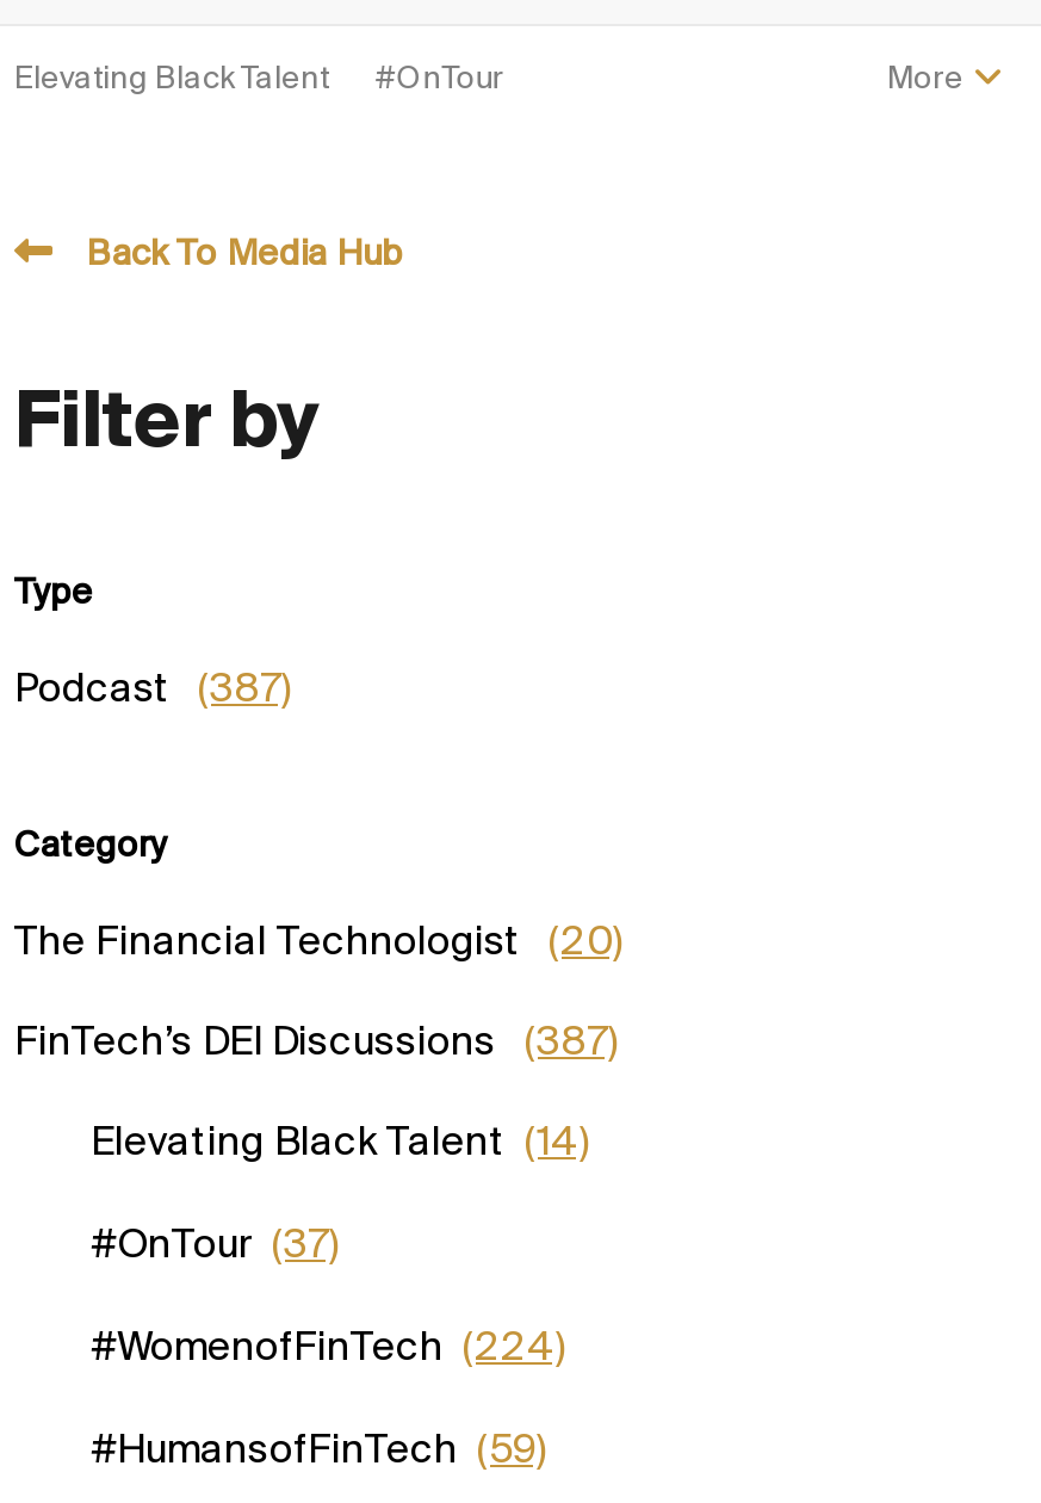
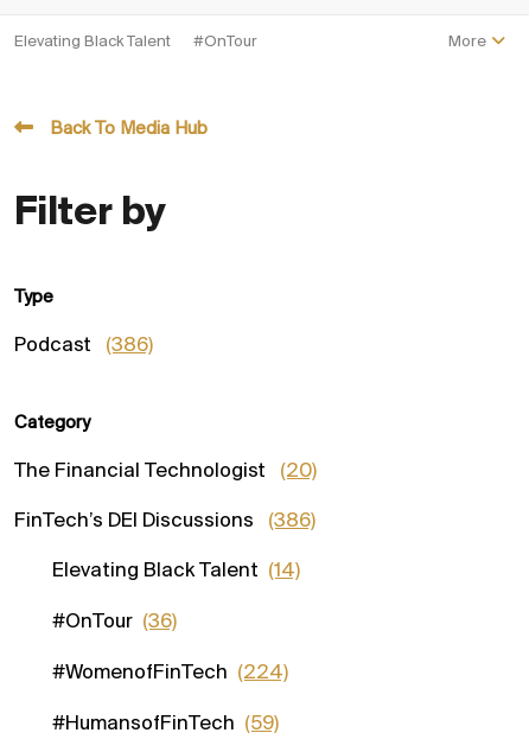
- Podcast (387)
+ Podcast (386)

- FinTech’s DEI Discussions (387)
+ FinTech’s DEI Discussions (386)

- #OnTour (37)
+ #OnTour (36)
